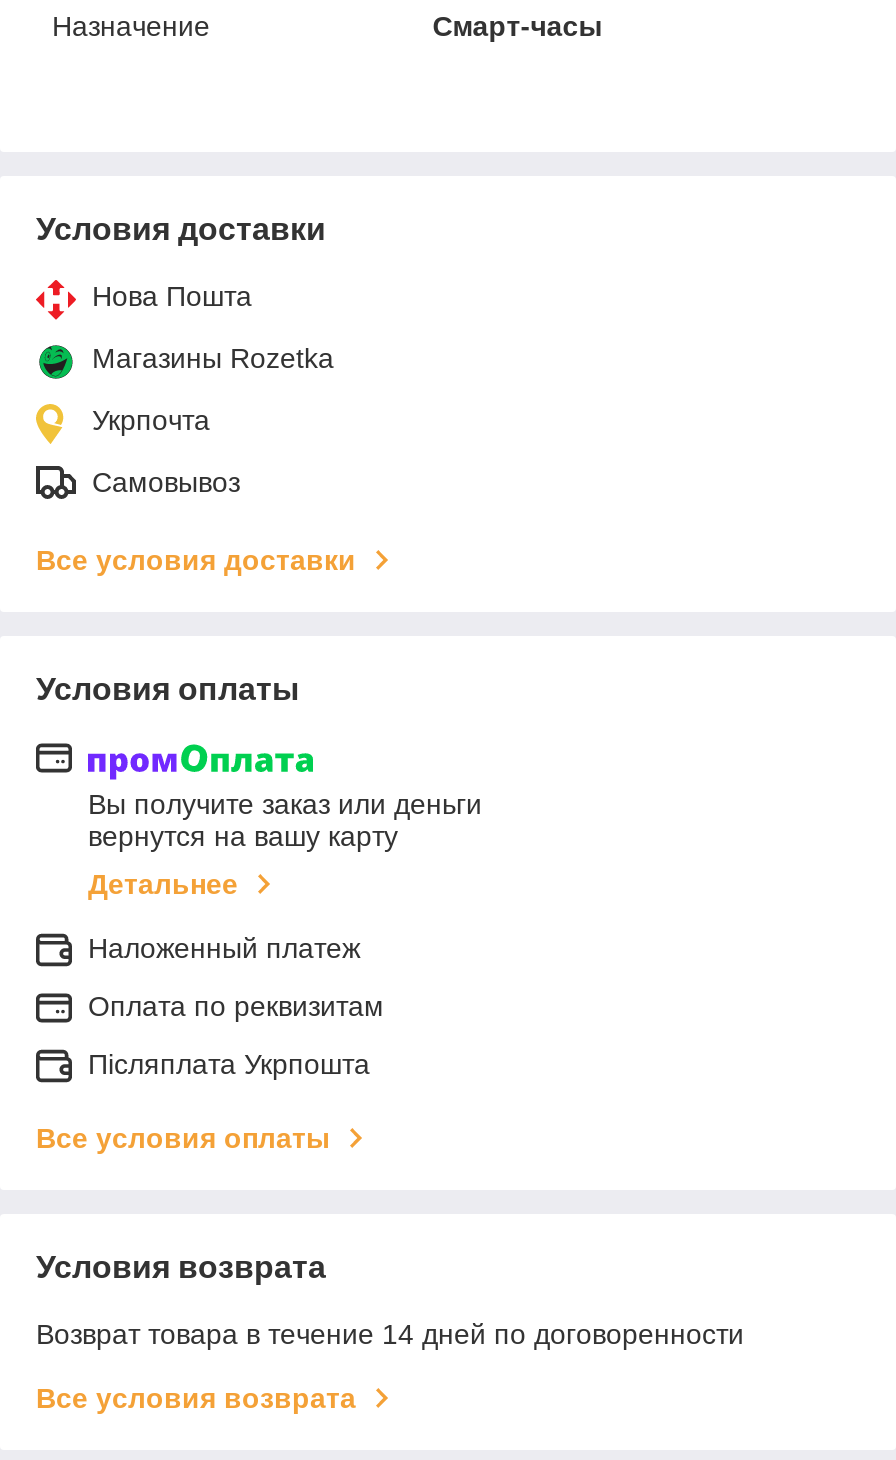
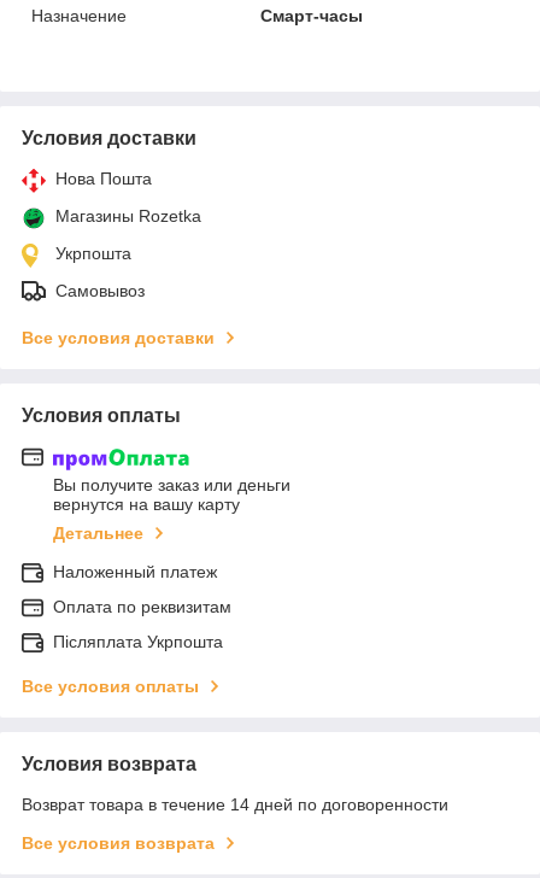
- Укрпочта
+ Укрпошта
